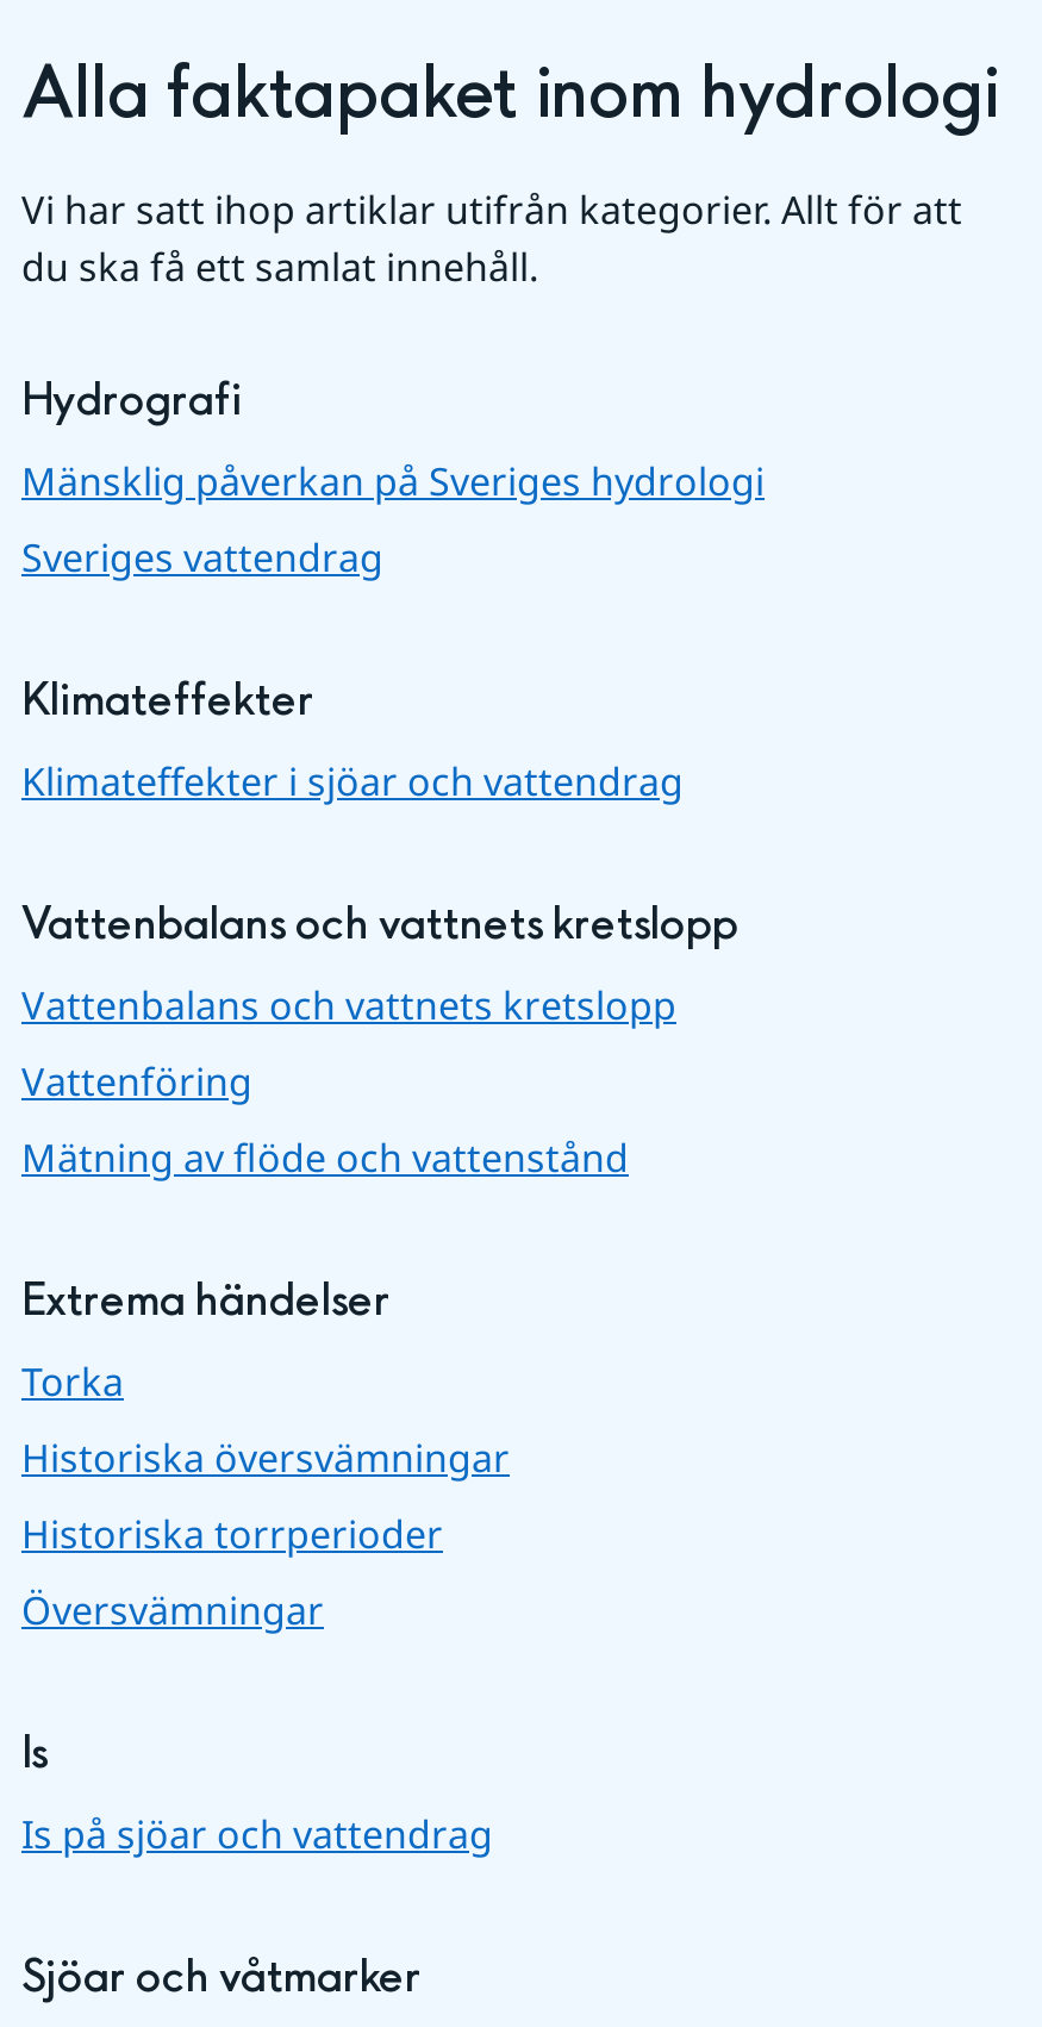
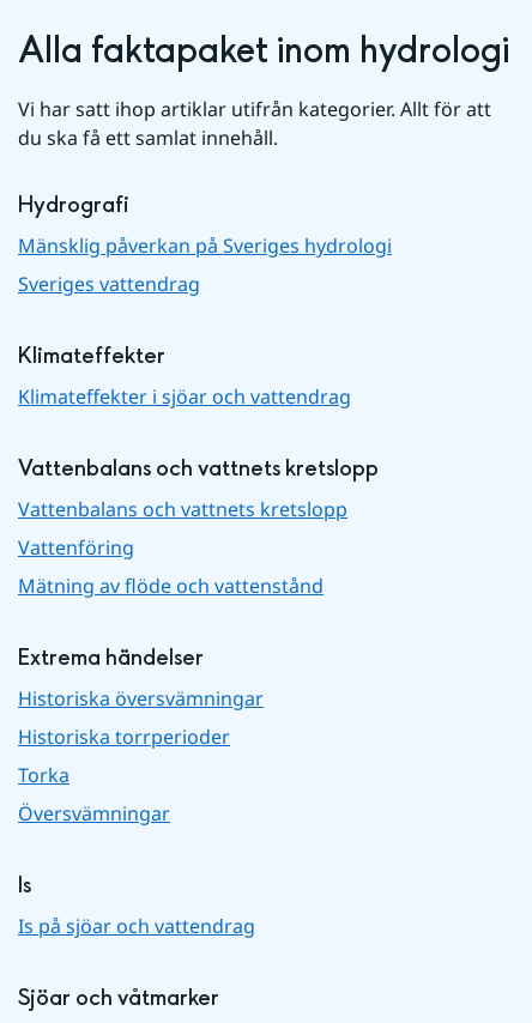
moved down: Torka

moved up: Historiska översvämningar | Historiska torrperioder
